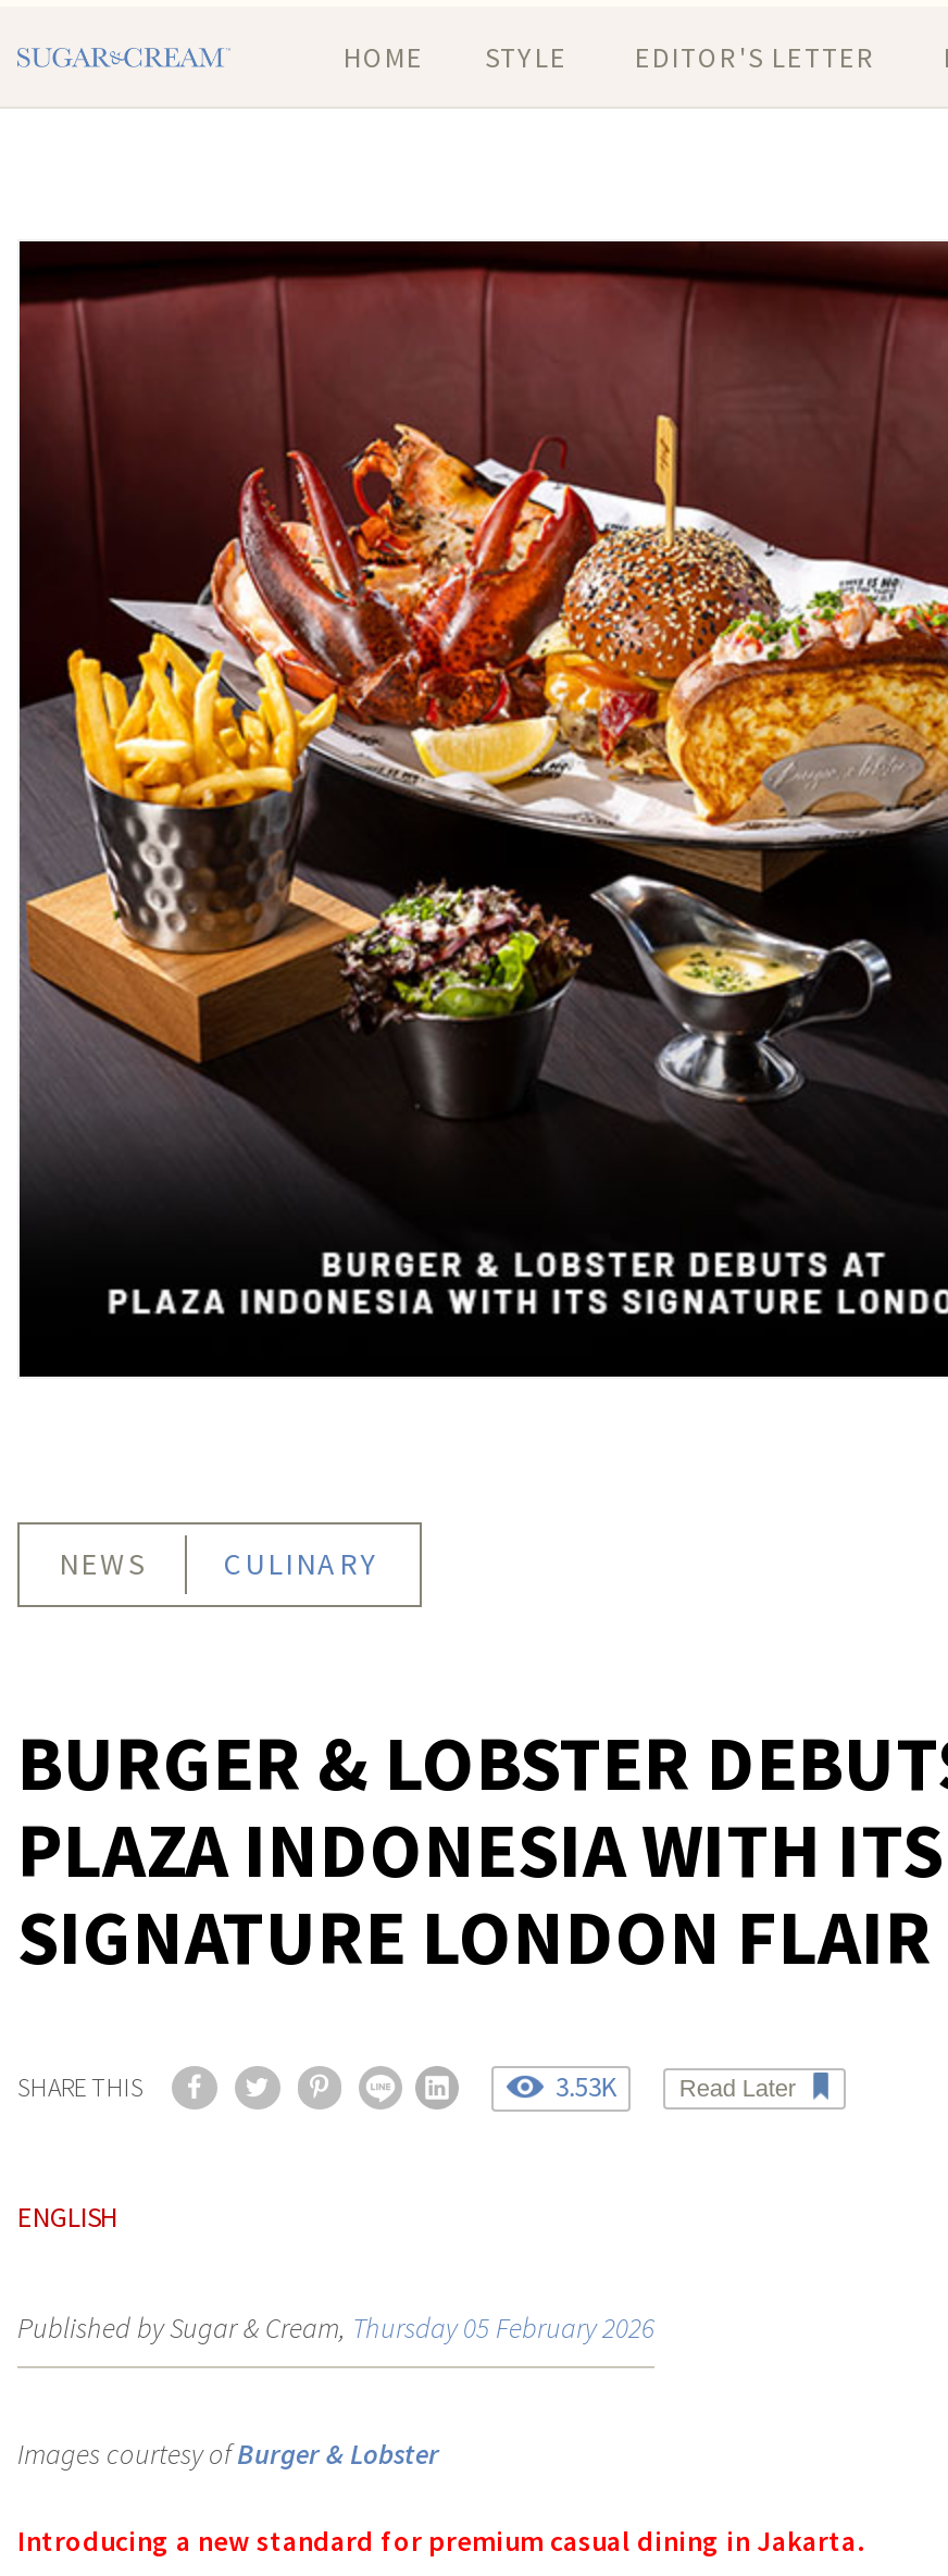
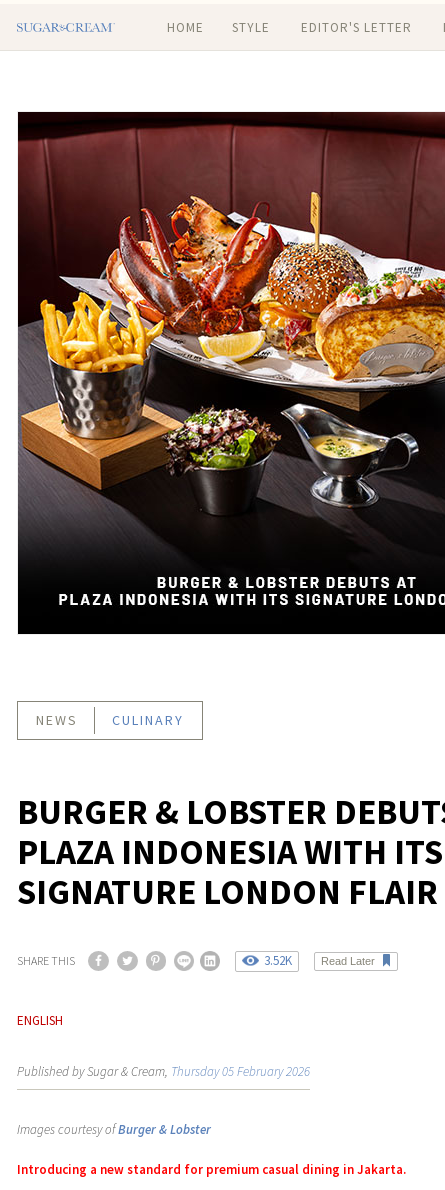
- 3.53K
+ 3.52K
